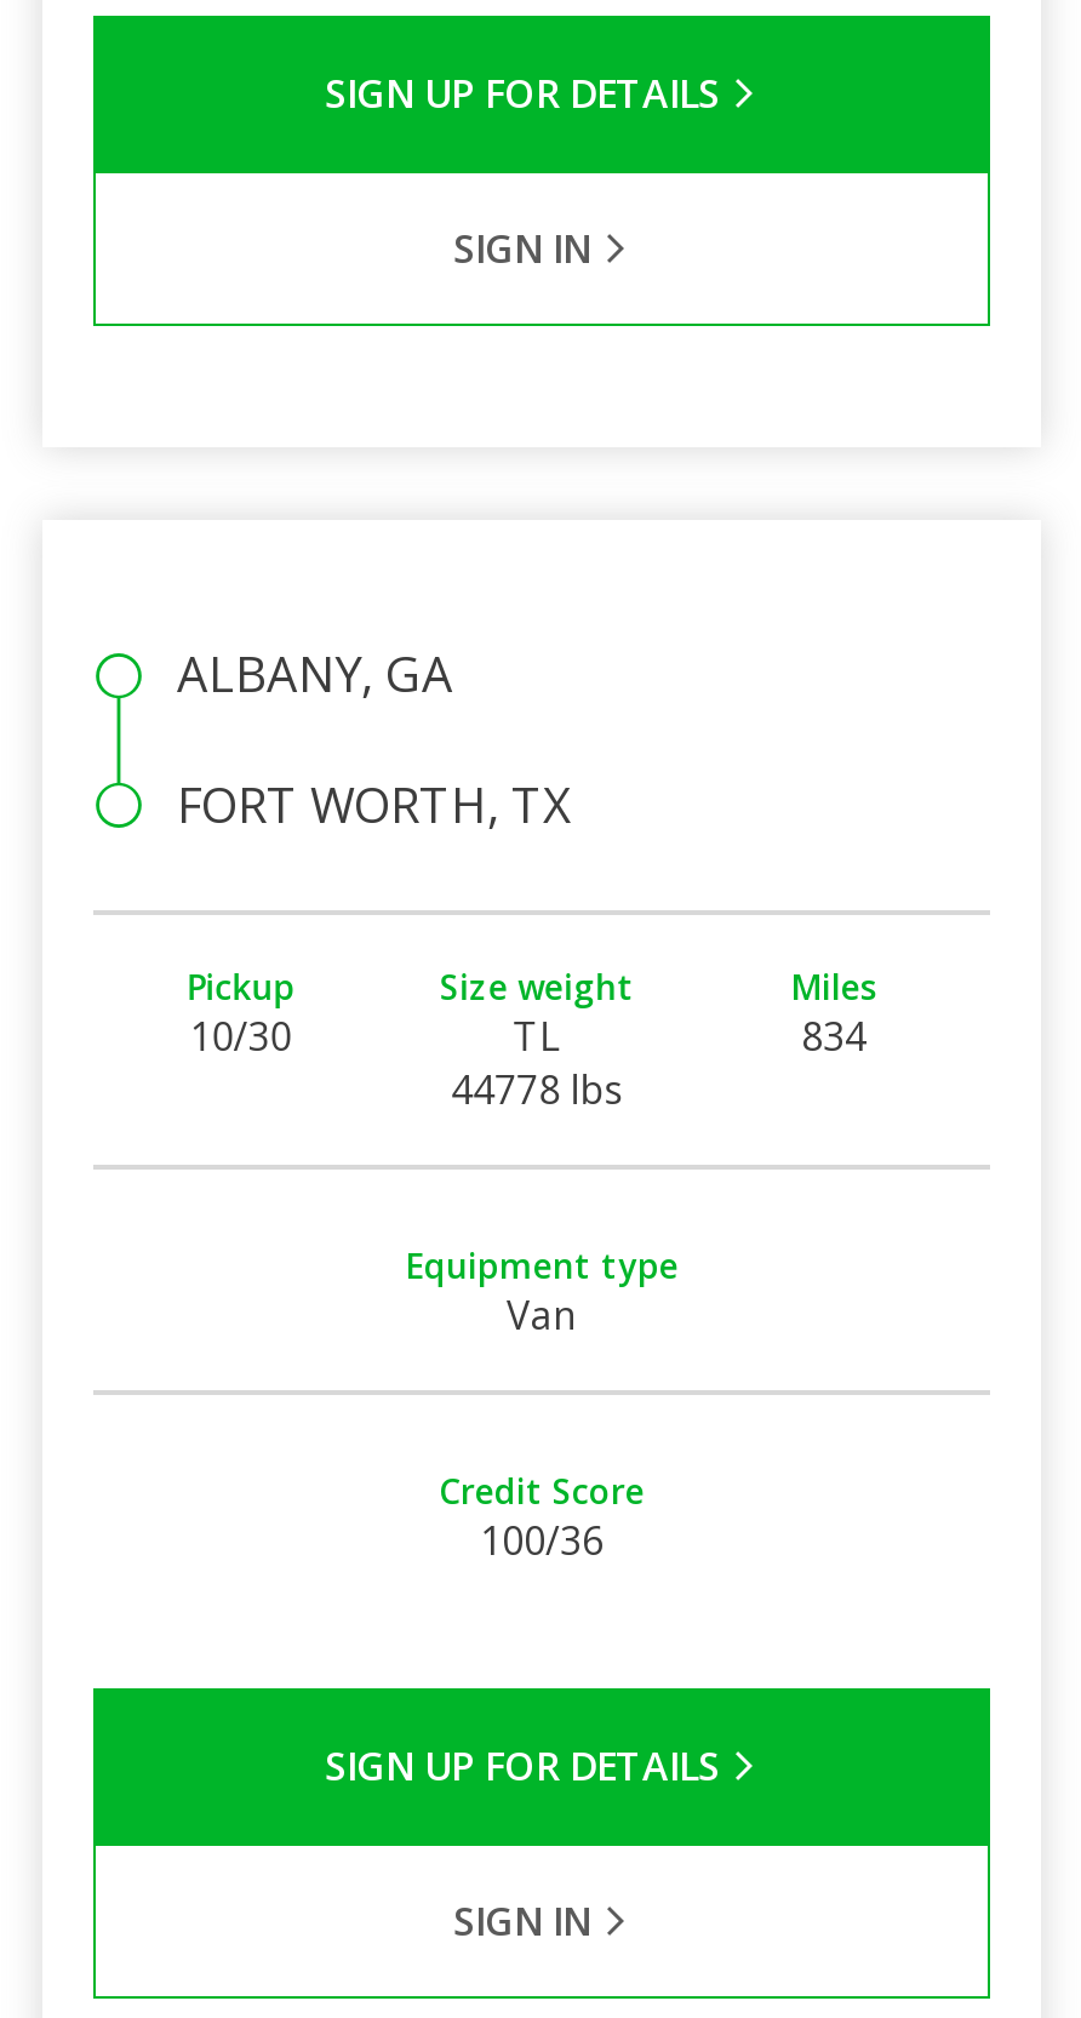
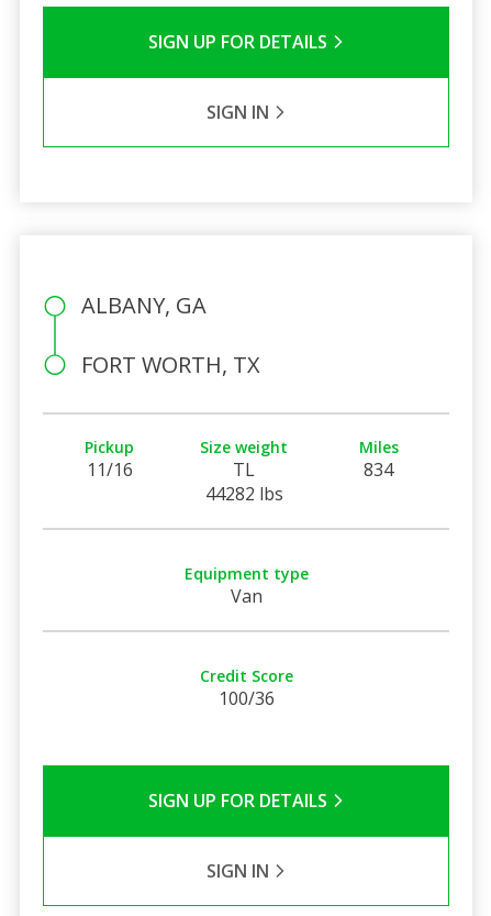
- 10/30
+ 11/16

- 44778 lbs
+ 44282 lbs
